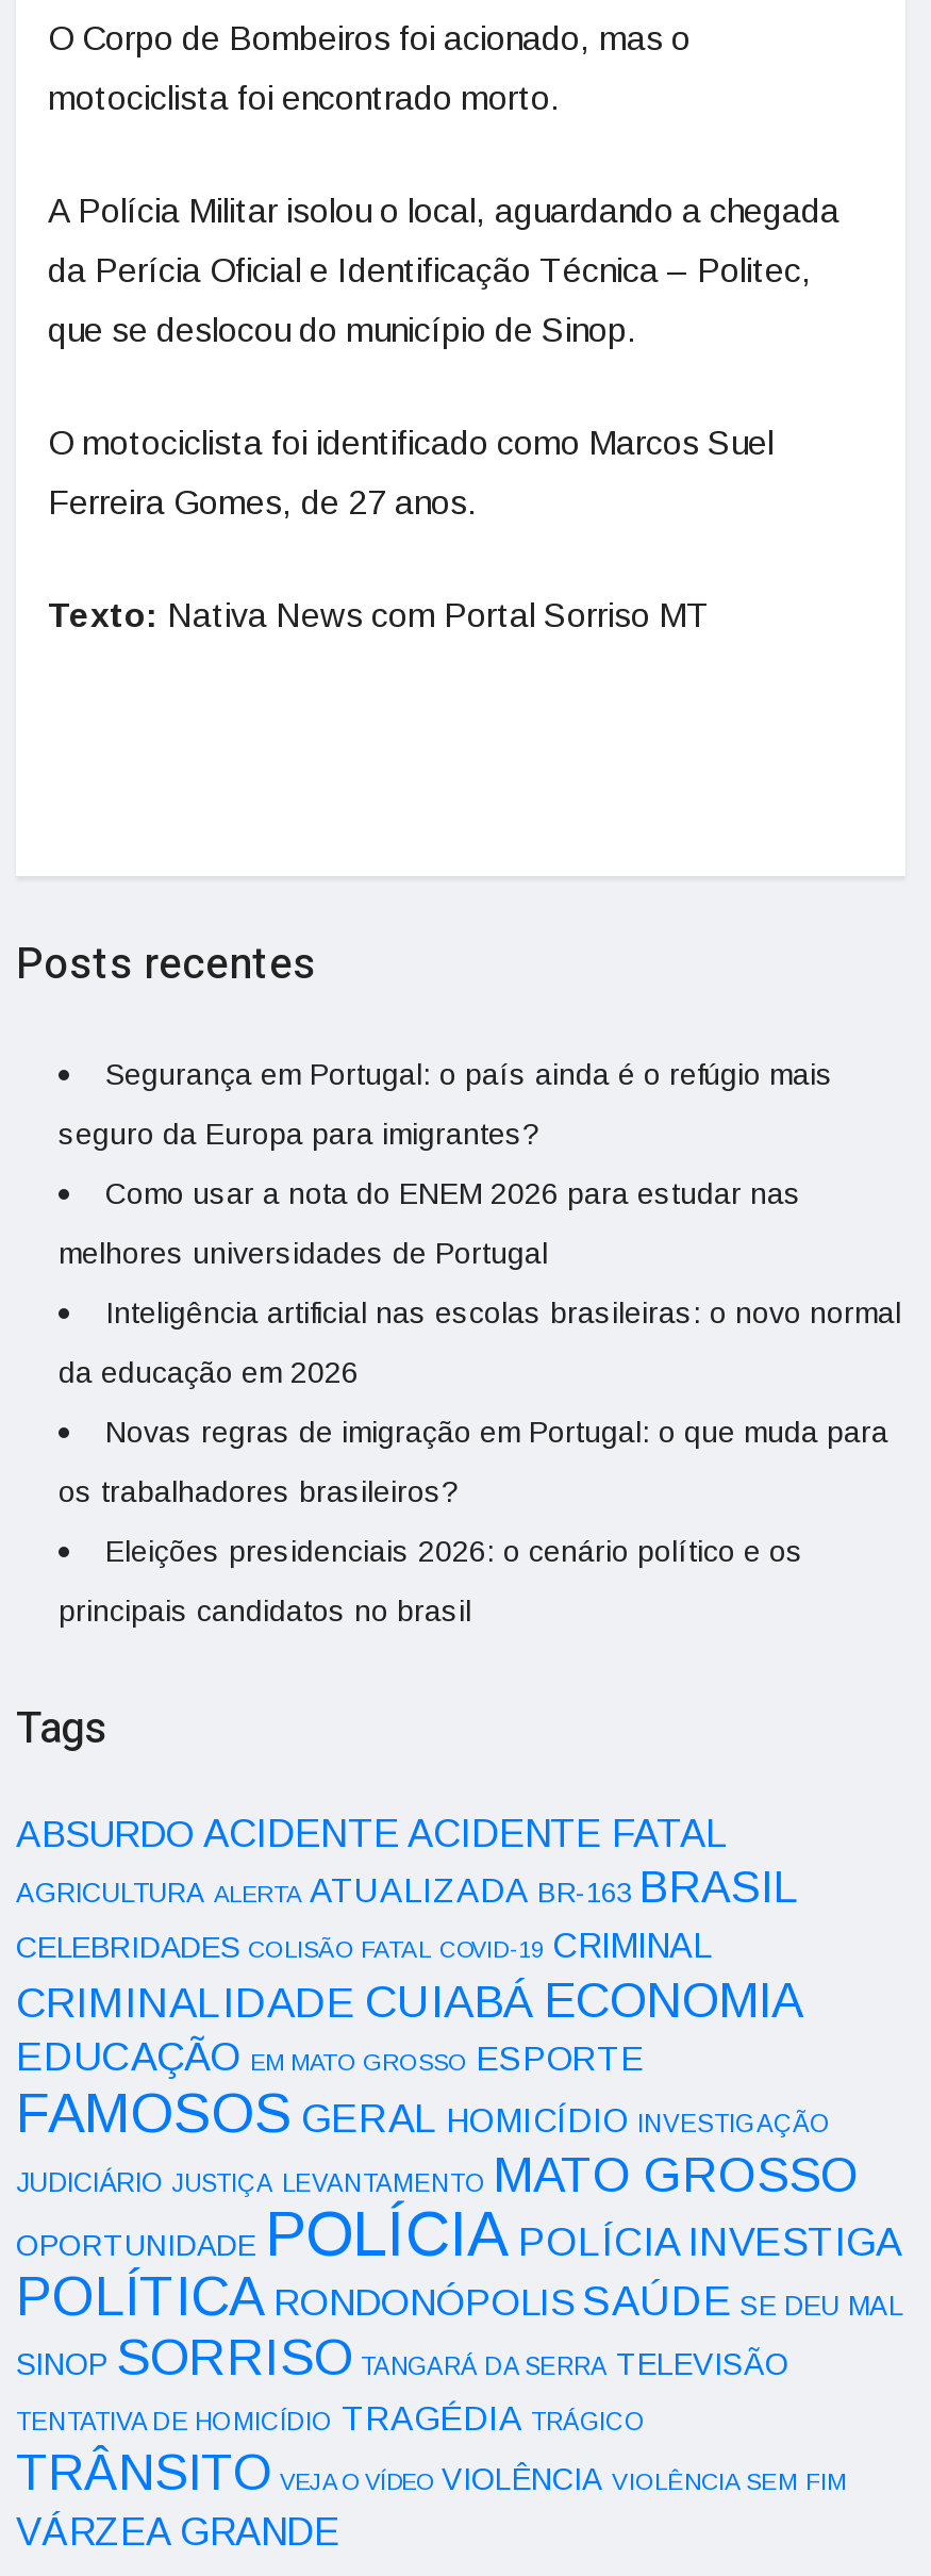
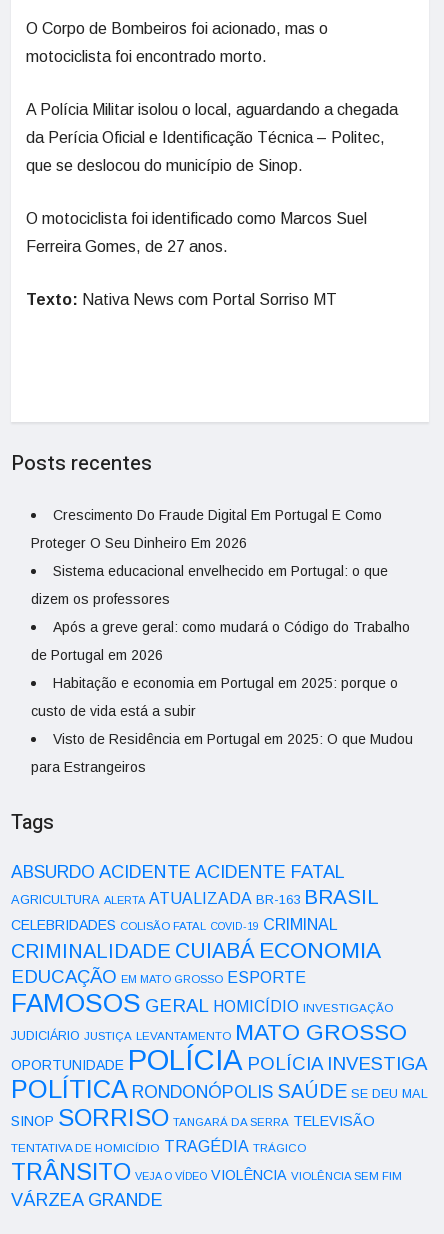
- Segurança em Portugal: o país ainda é o refúgio mais
+ Crescimento Do Fraude Digital Em Portugal E Como

- seguro da Europa para imigrantes?
+ Proteger O Seu Dinheiro Em 2026

- Como usar a nota do ENEM 2026 para estudar nas
+ Sistema educacional envelhecido em Portugal: o que

- melhores universidades de Portugal
+ dizem os professores

- Inteligência artificial nas escolas brasileiras: o novo normal
+ Após a greve geral: como mudará o Código do Trabalho

- da educação em 2026
+ de Portugal em 2026

- Novas regras de imigração em Portugal: o que muda para
+ Habitação e economia em Portugal em 2025: porque o

- os trabalhadores brasileiros?
+ custo de vida está a subir

- Eleições presidenciais 2026: o cenário político e os
+ Visto de Residência em Portugal em 2025: O que Mudou

- principais candidatos no brasil
+ para Estrangeiros
